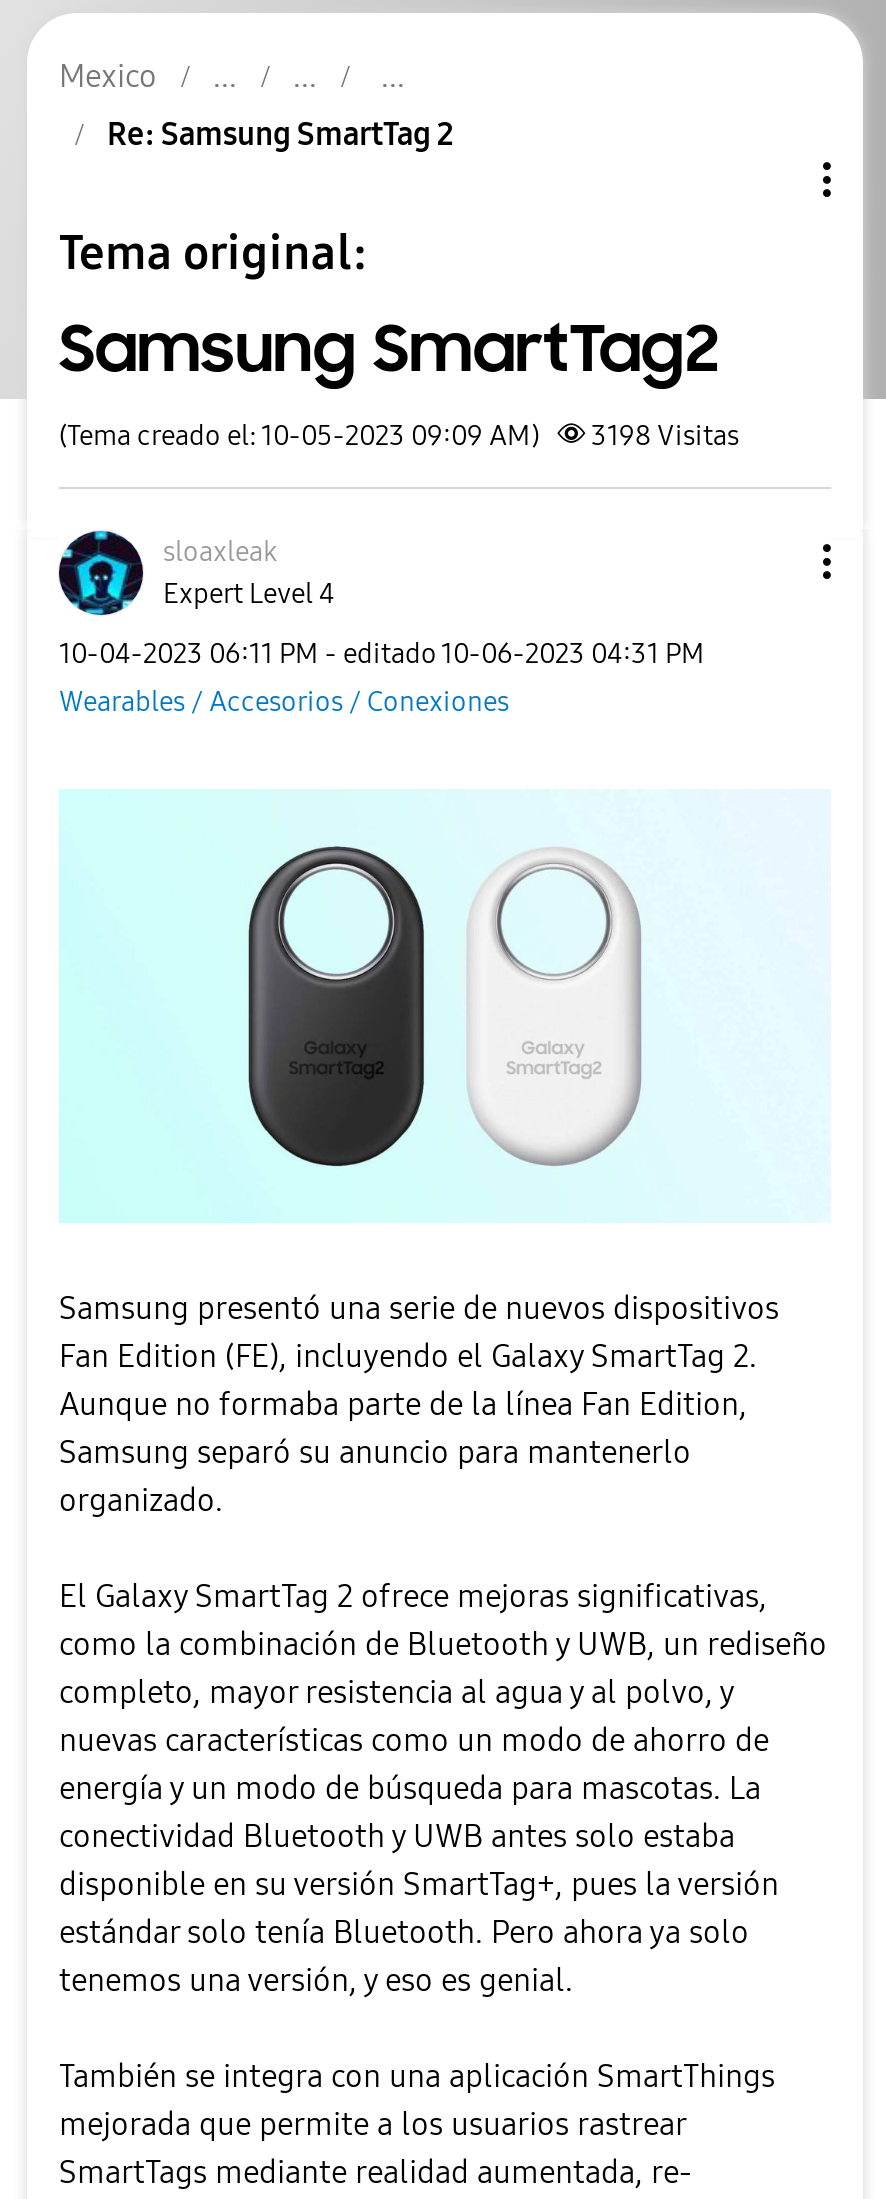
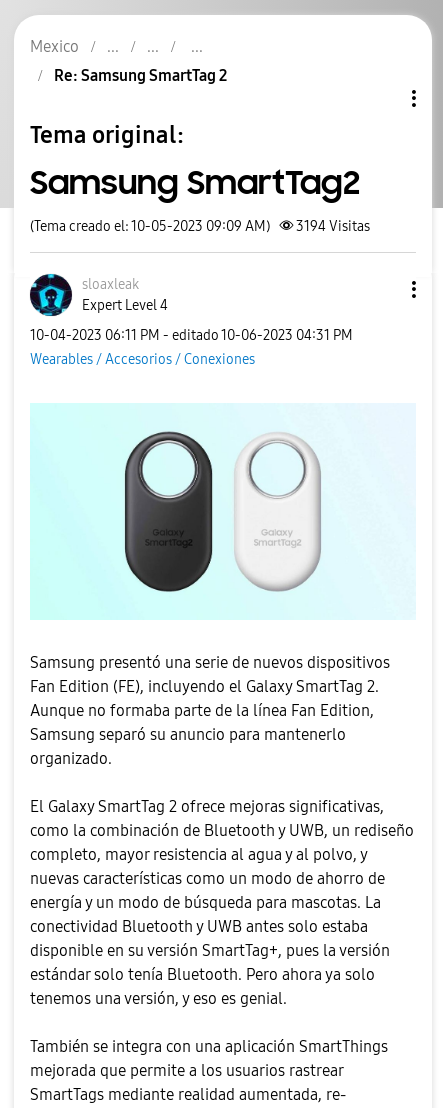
- (Tema creado el: 10-05-2023 09:09 AM) 3198 Visitas
+ (Tema creado el: 10-05-2023 09:09 AM) 3194 Visitas
